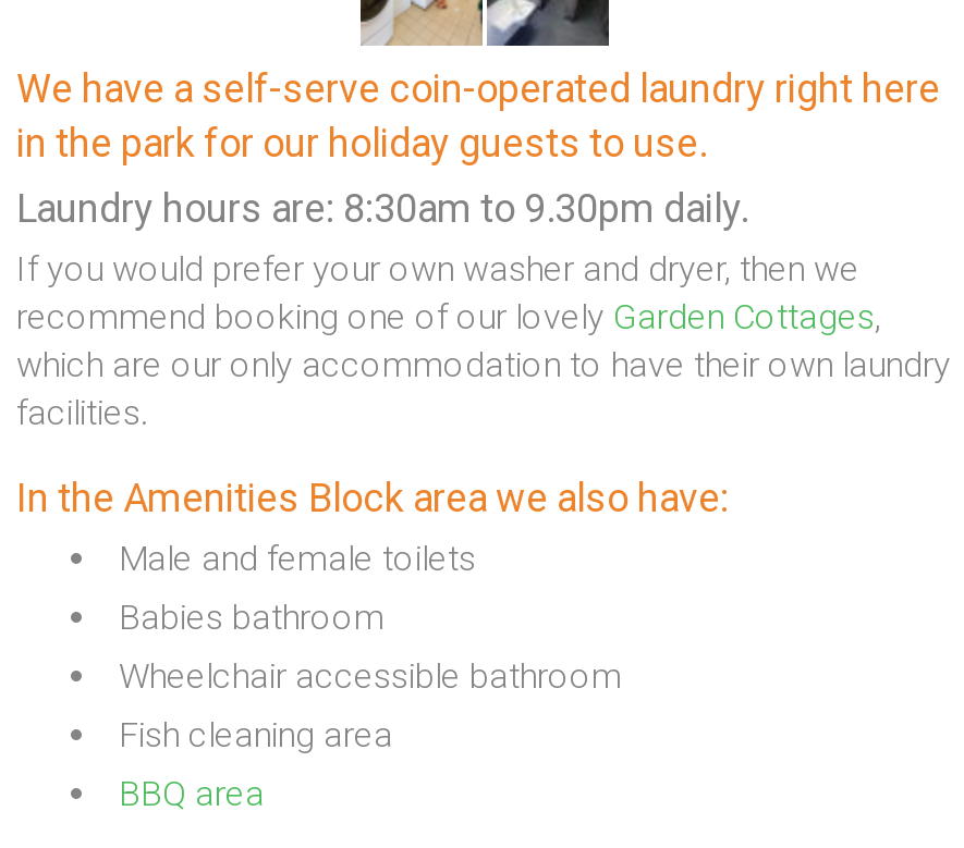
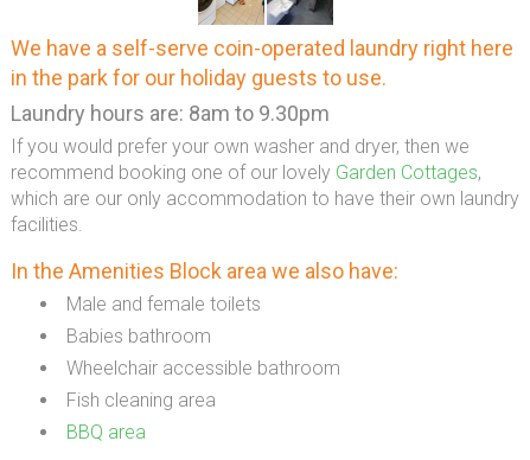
- Laundry hours are: 8:30am to 9.30pm daily.
+ Laundry hours are: 8am to 9.30pm
